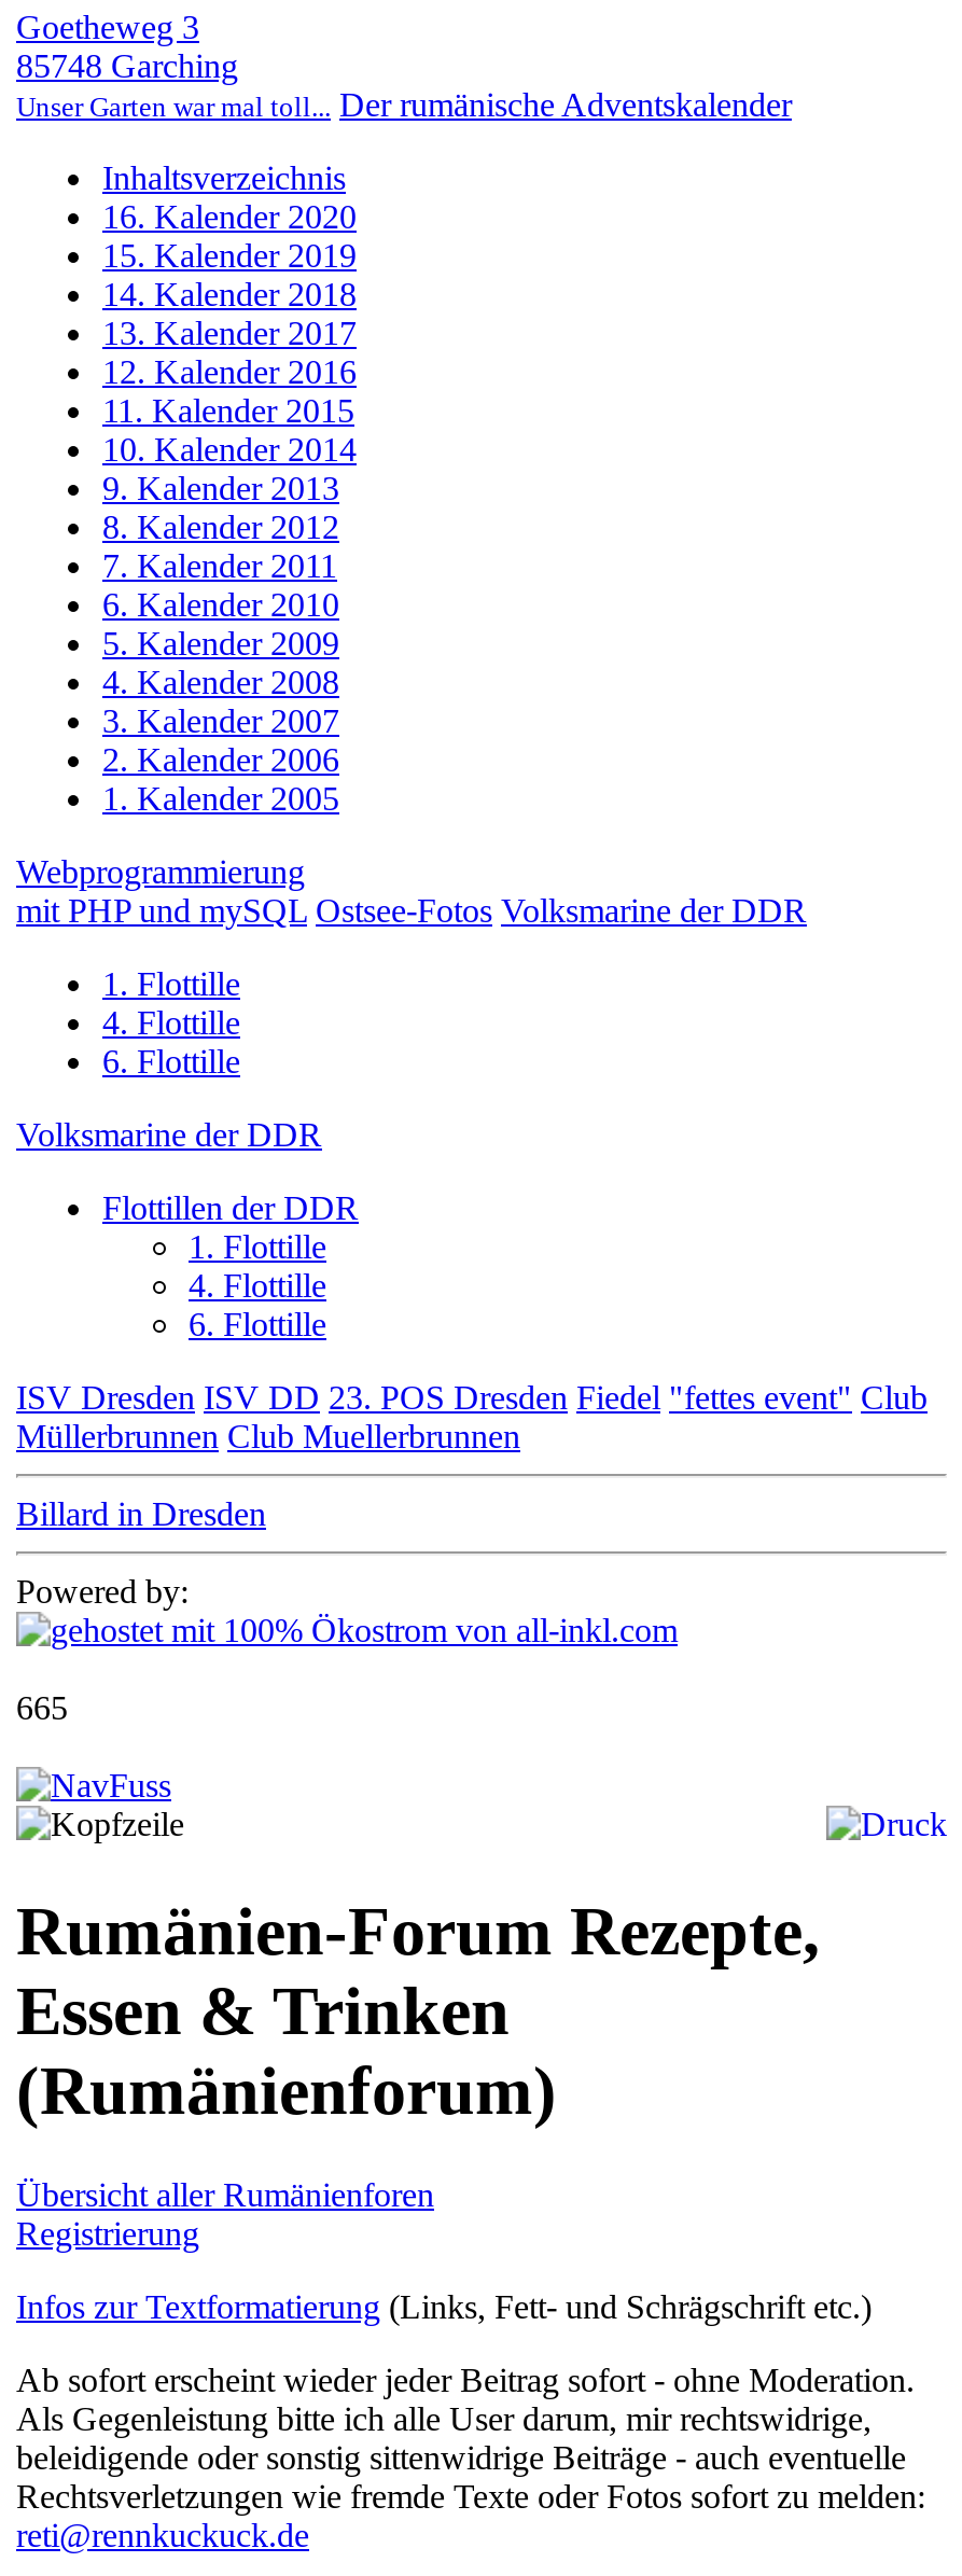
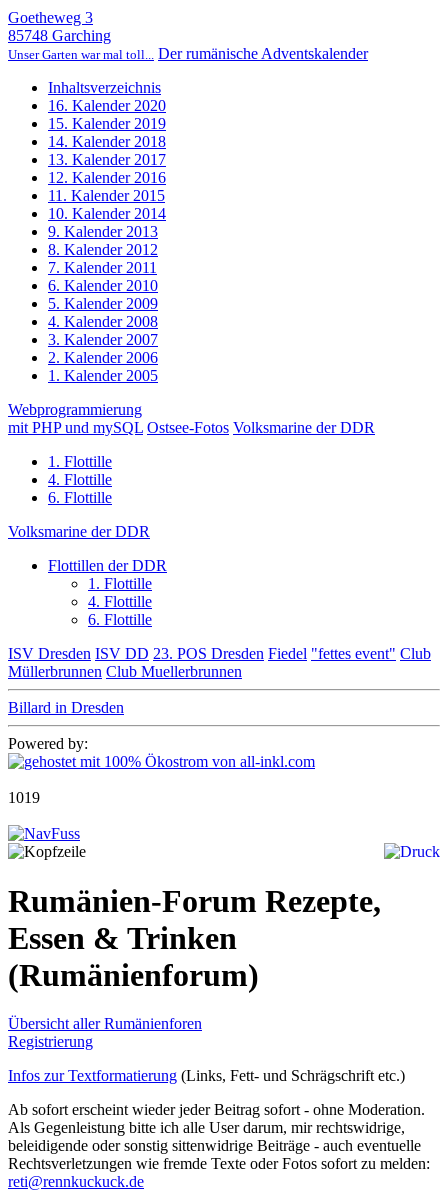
- 665
+ 1019
